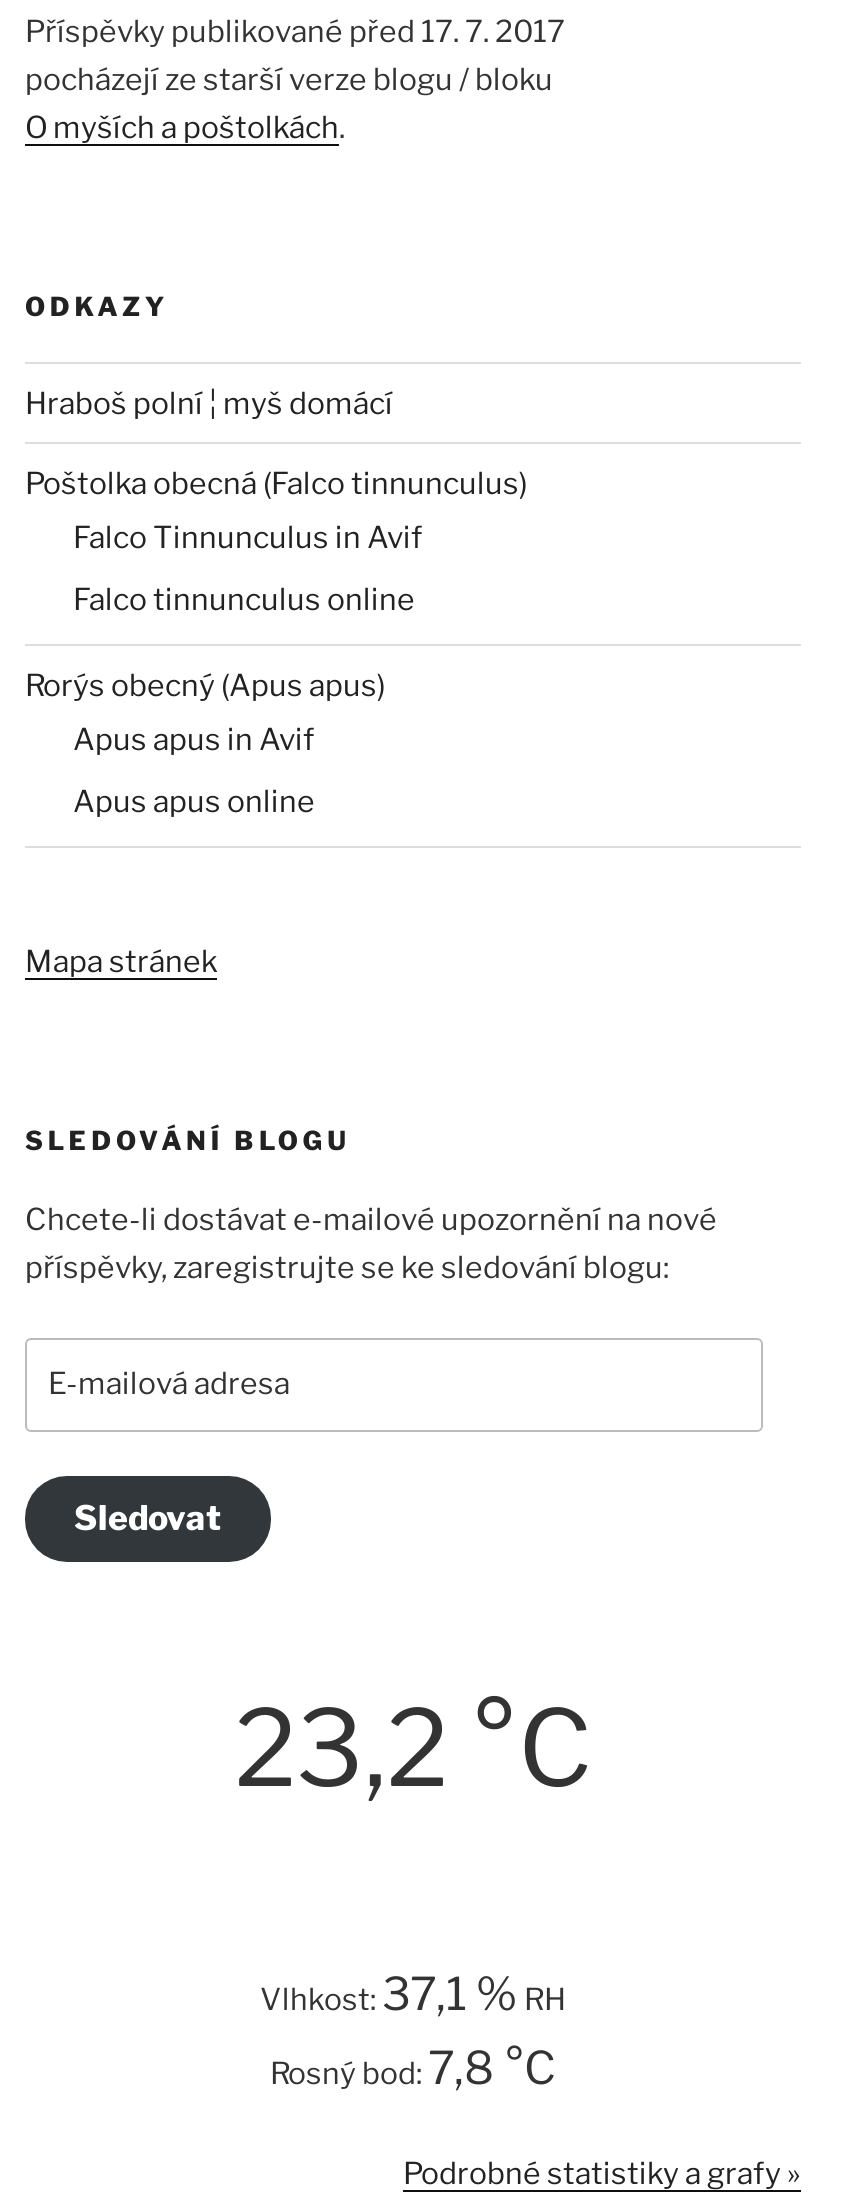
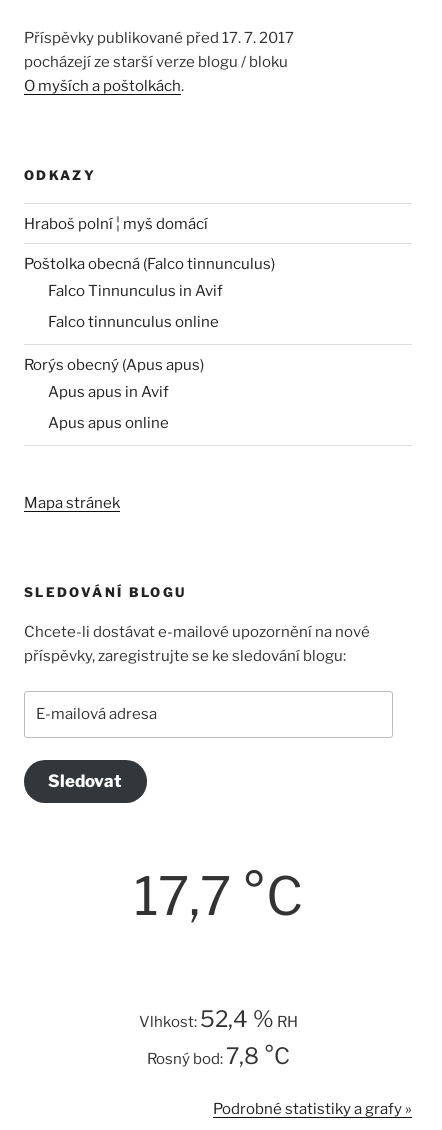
- 23,2 °C
+ 17,7 °C

- Vlhkost:37,1 % RH
+ Vlhkost:52,4 % RH
